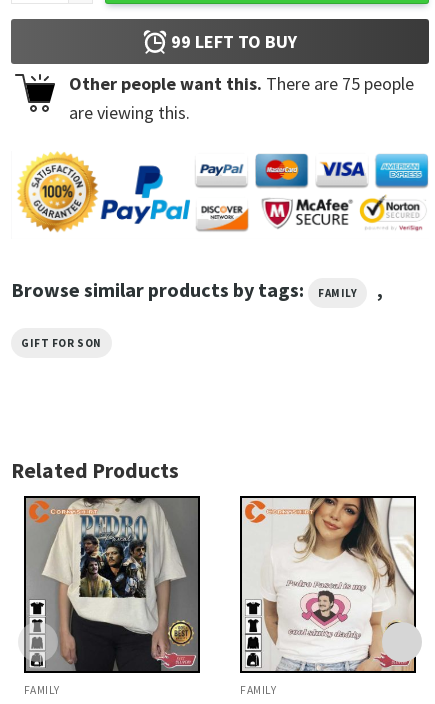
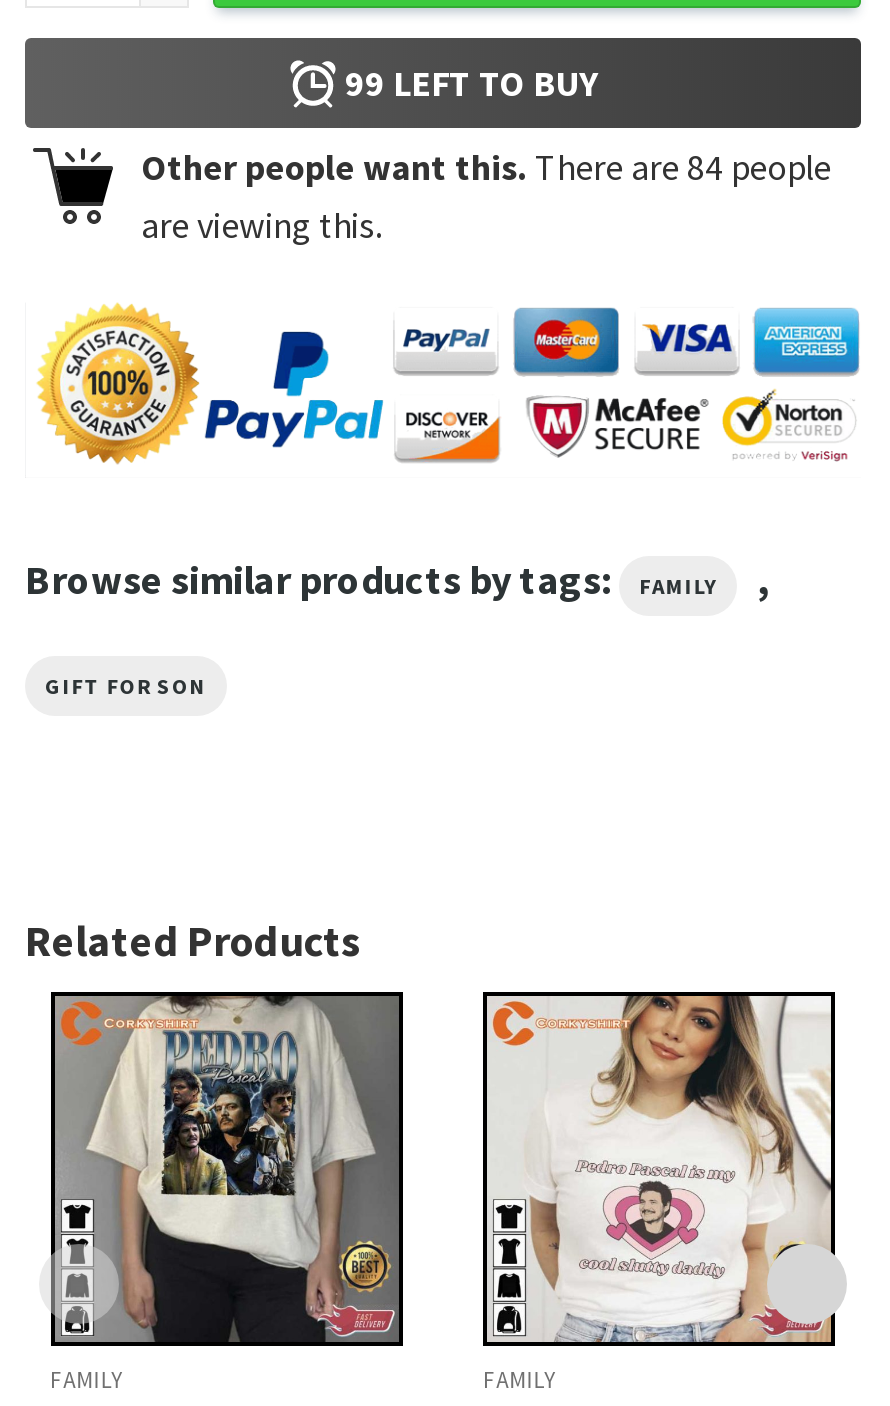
- Other people want this. There are 75 people
+ Other people want this. There are 84 people
